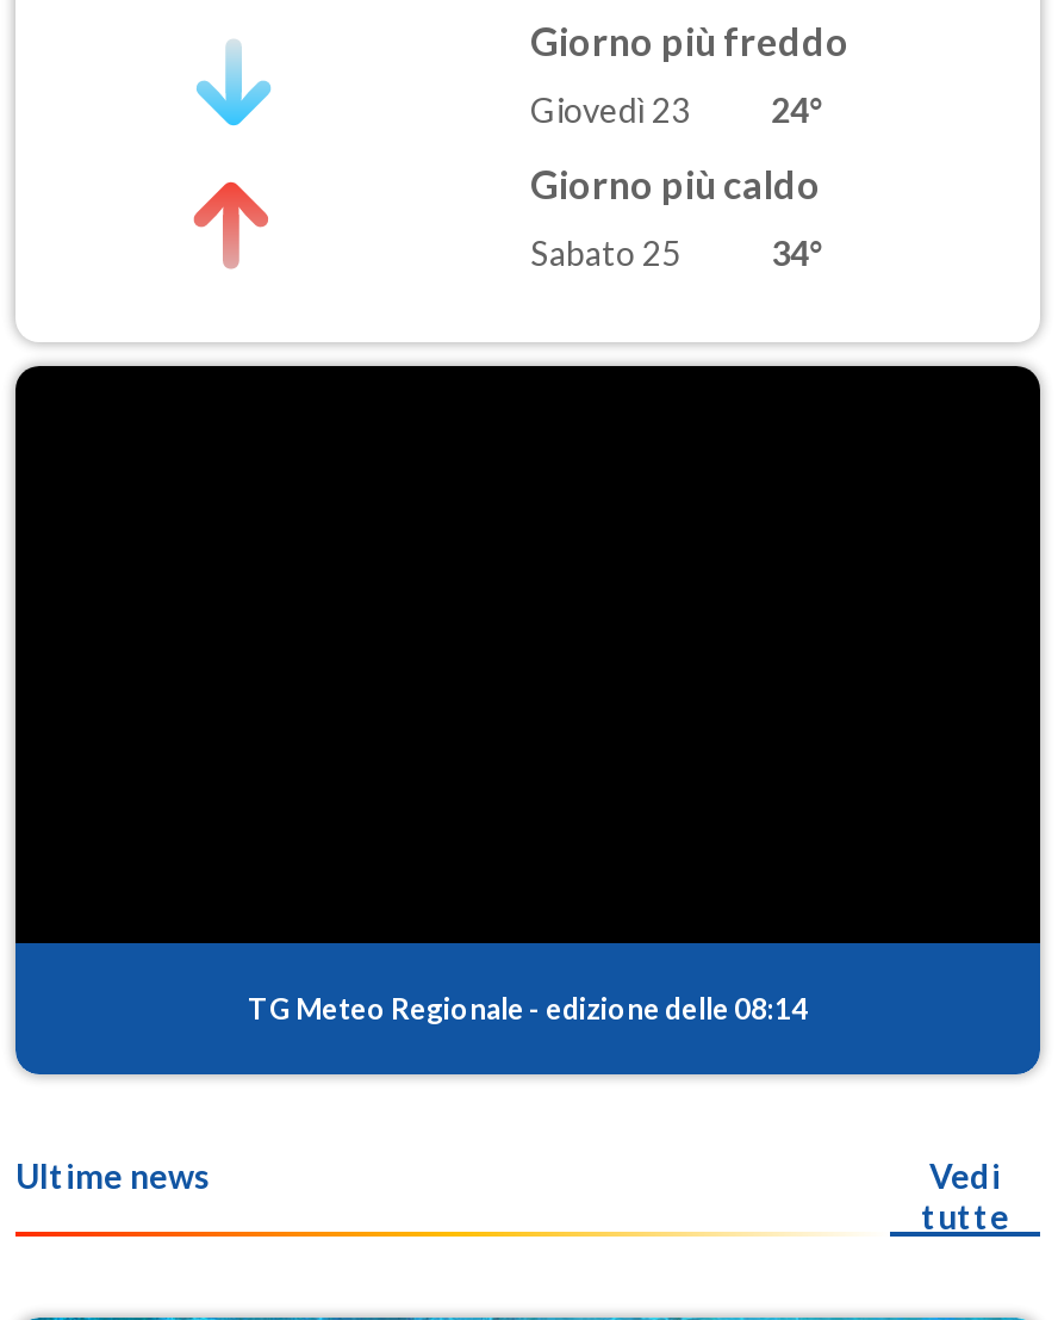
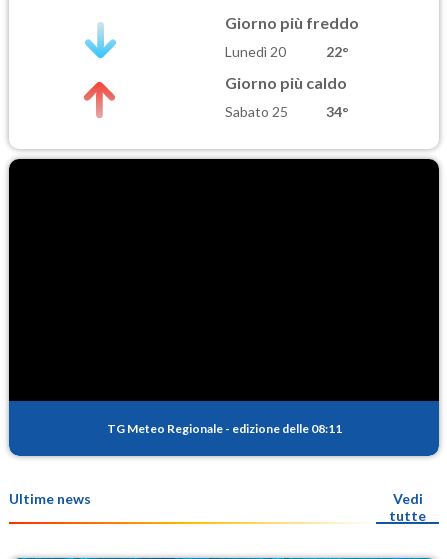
- Giovedì 23
- 24°
+ Lunedì 20
+ 22°

- TG Meteo Regionale - edizione delle 08:14
+ TG Meteo Regionale - edizione delle 08:11
